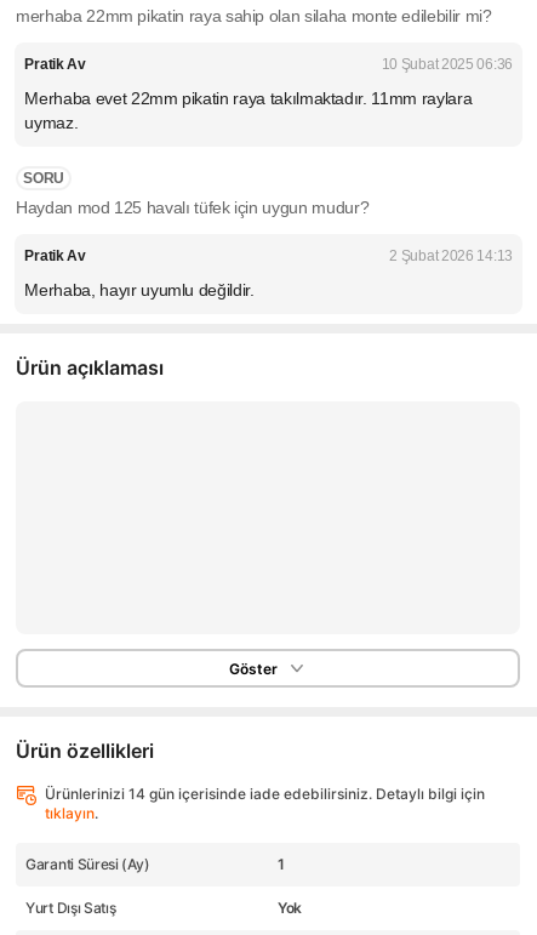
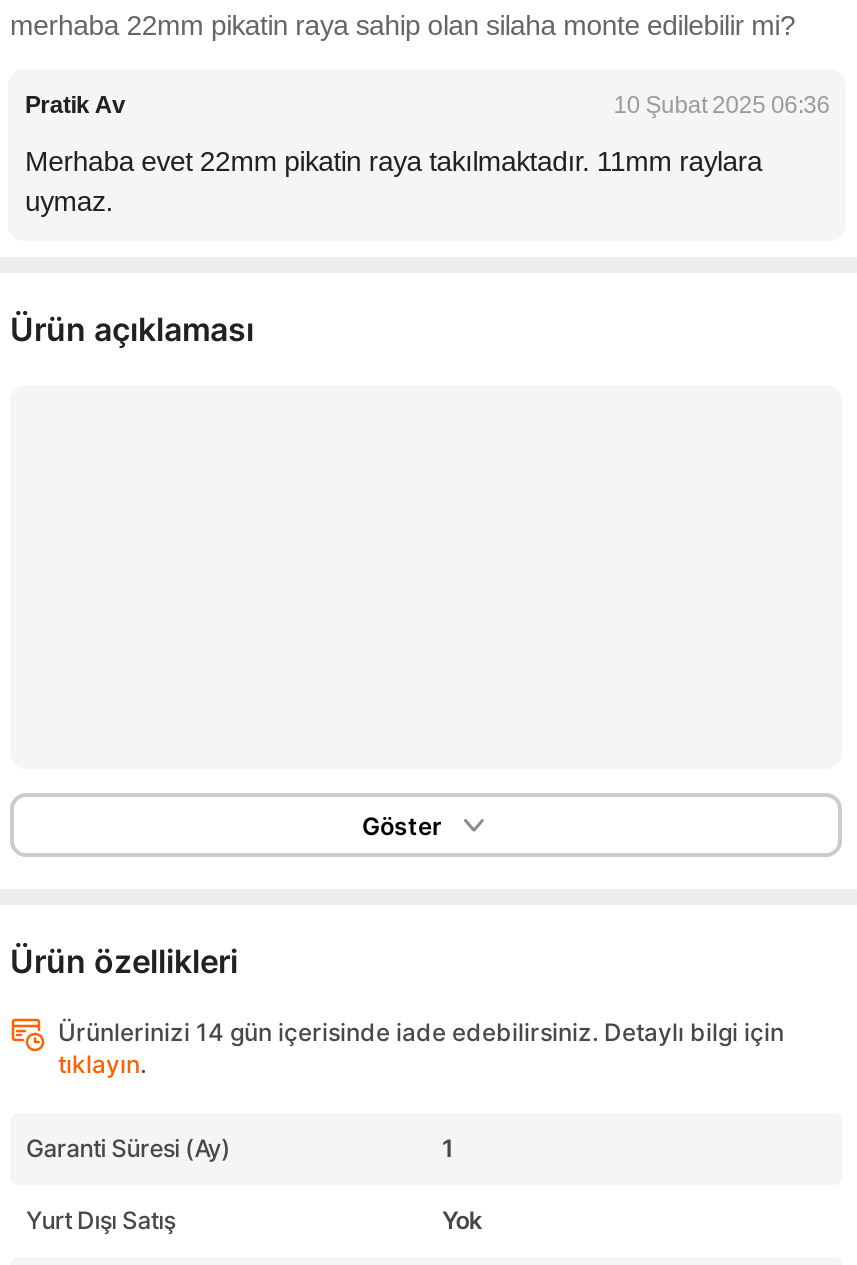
- SORU
- Haydan mod 125 havalı tüfek için uygun mudur?
- Pratik Av
- 2 Şubat 2026 14:13
- Merhaba, hayır uyumlu değildir.
